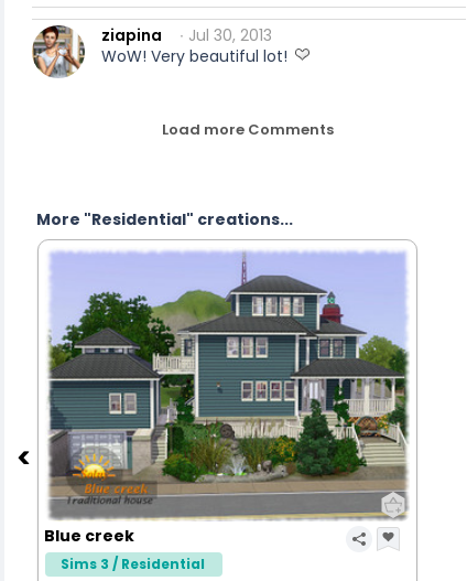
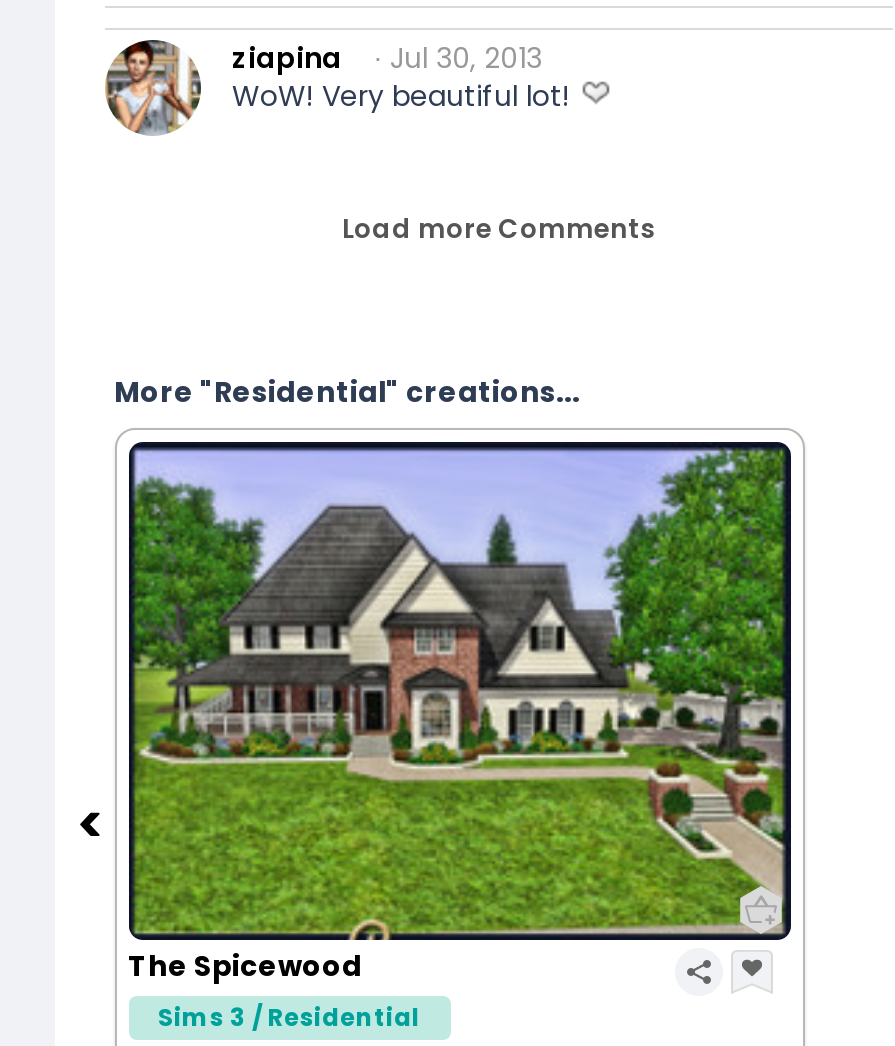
- [image]
- Blue creek
+ [image]
+ The Spicewood
